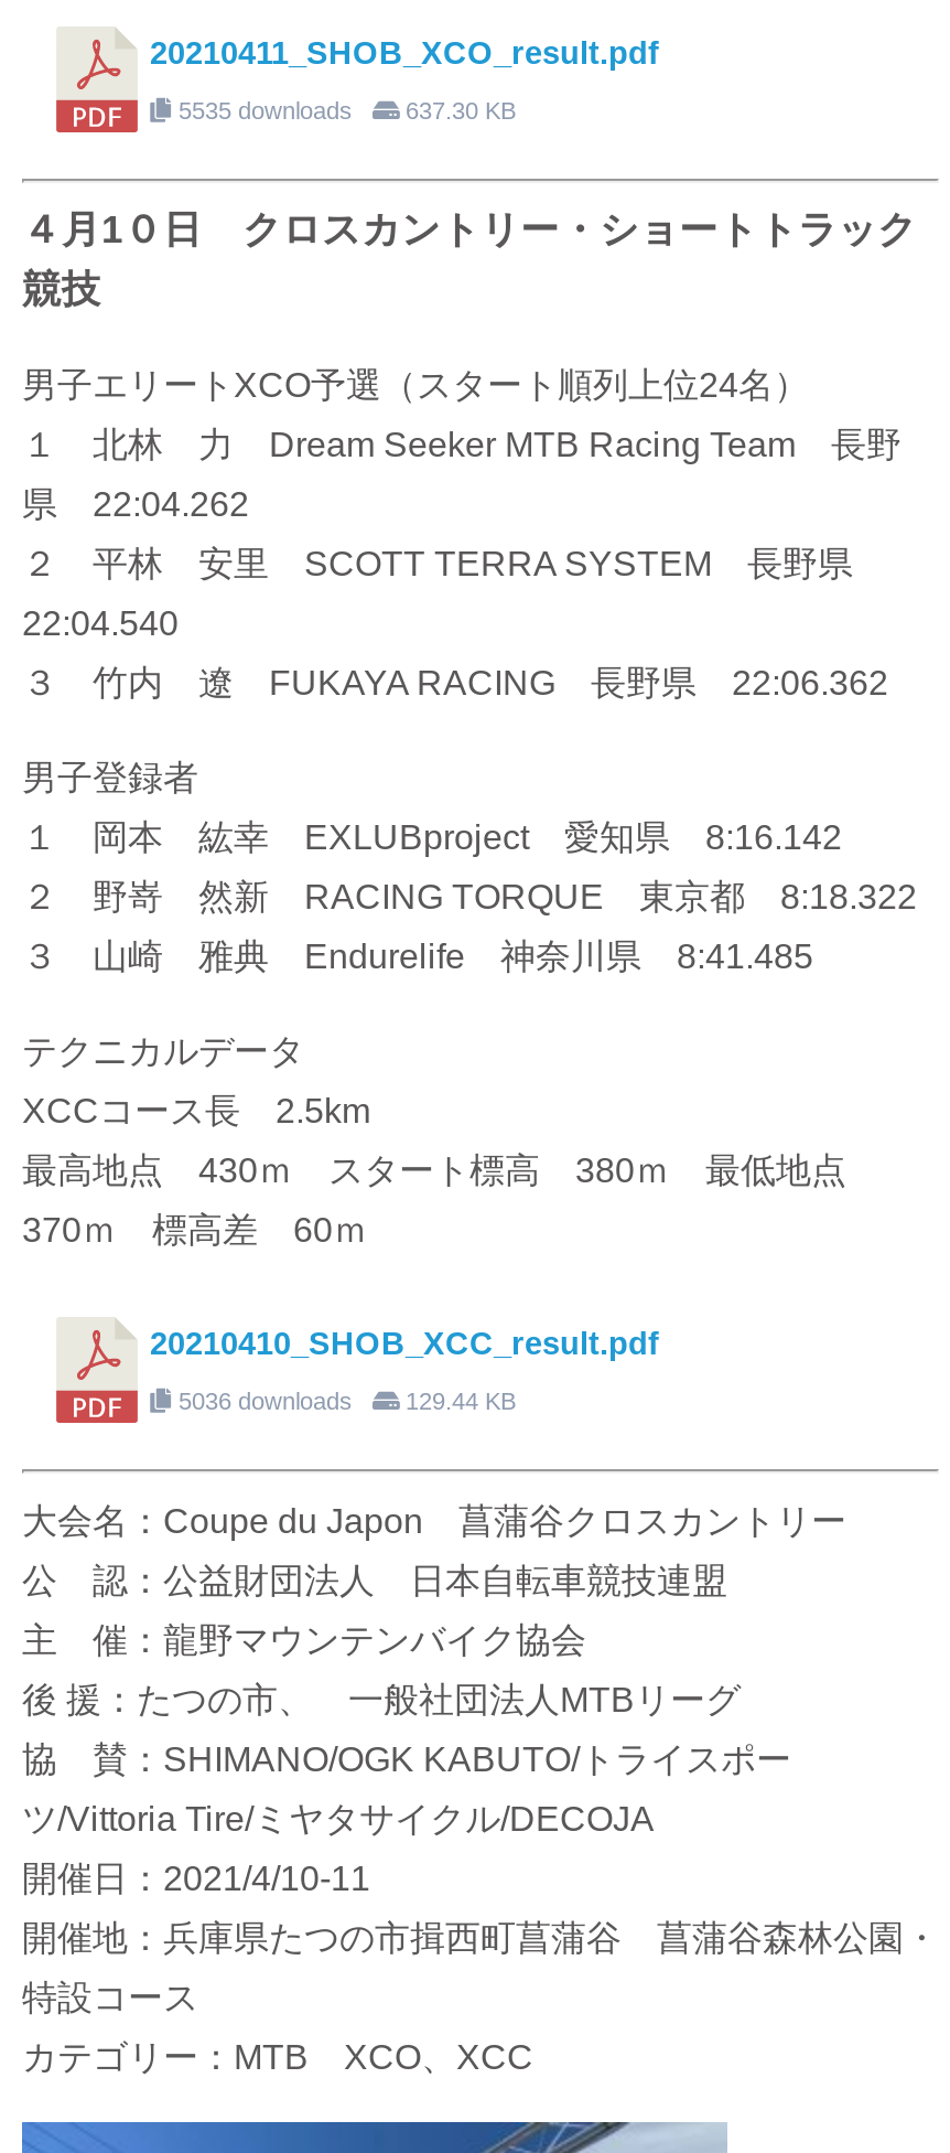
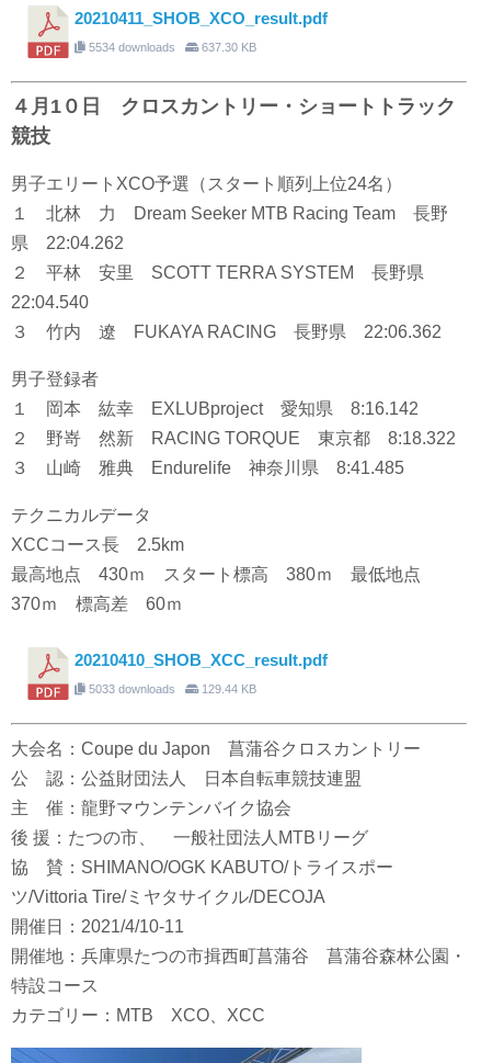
- 5535 downloads 637.30 KB
+ 5534 downloads 637.30 KB

- 5036 downloads 129.44 KB
+ 5033 downloads 129.44 KB
